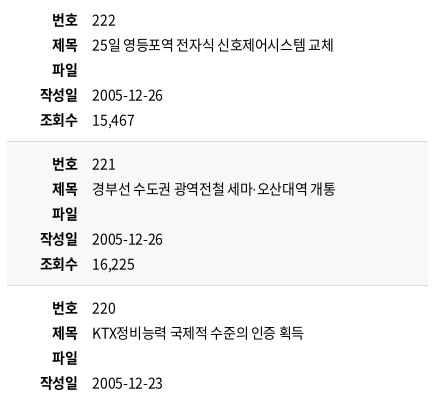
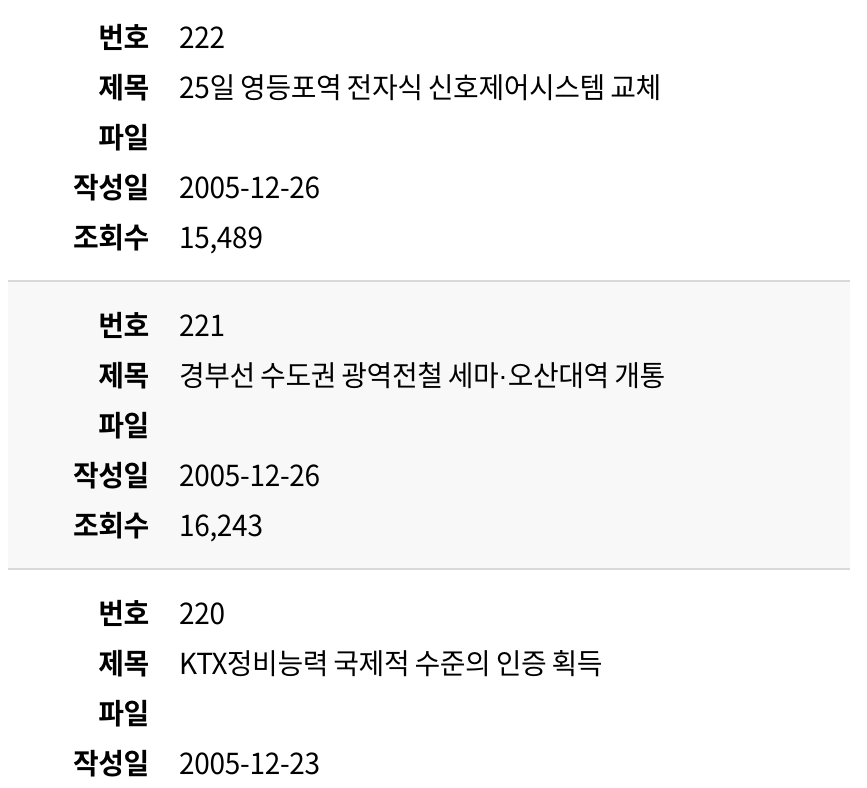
- 조회수 15,467
+ 조회수 15,489

- 조회수 16,225
+ 조회수 16,243
